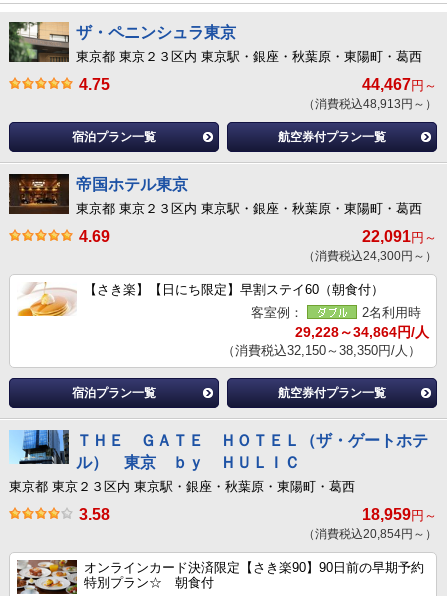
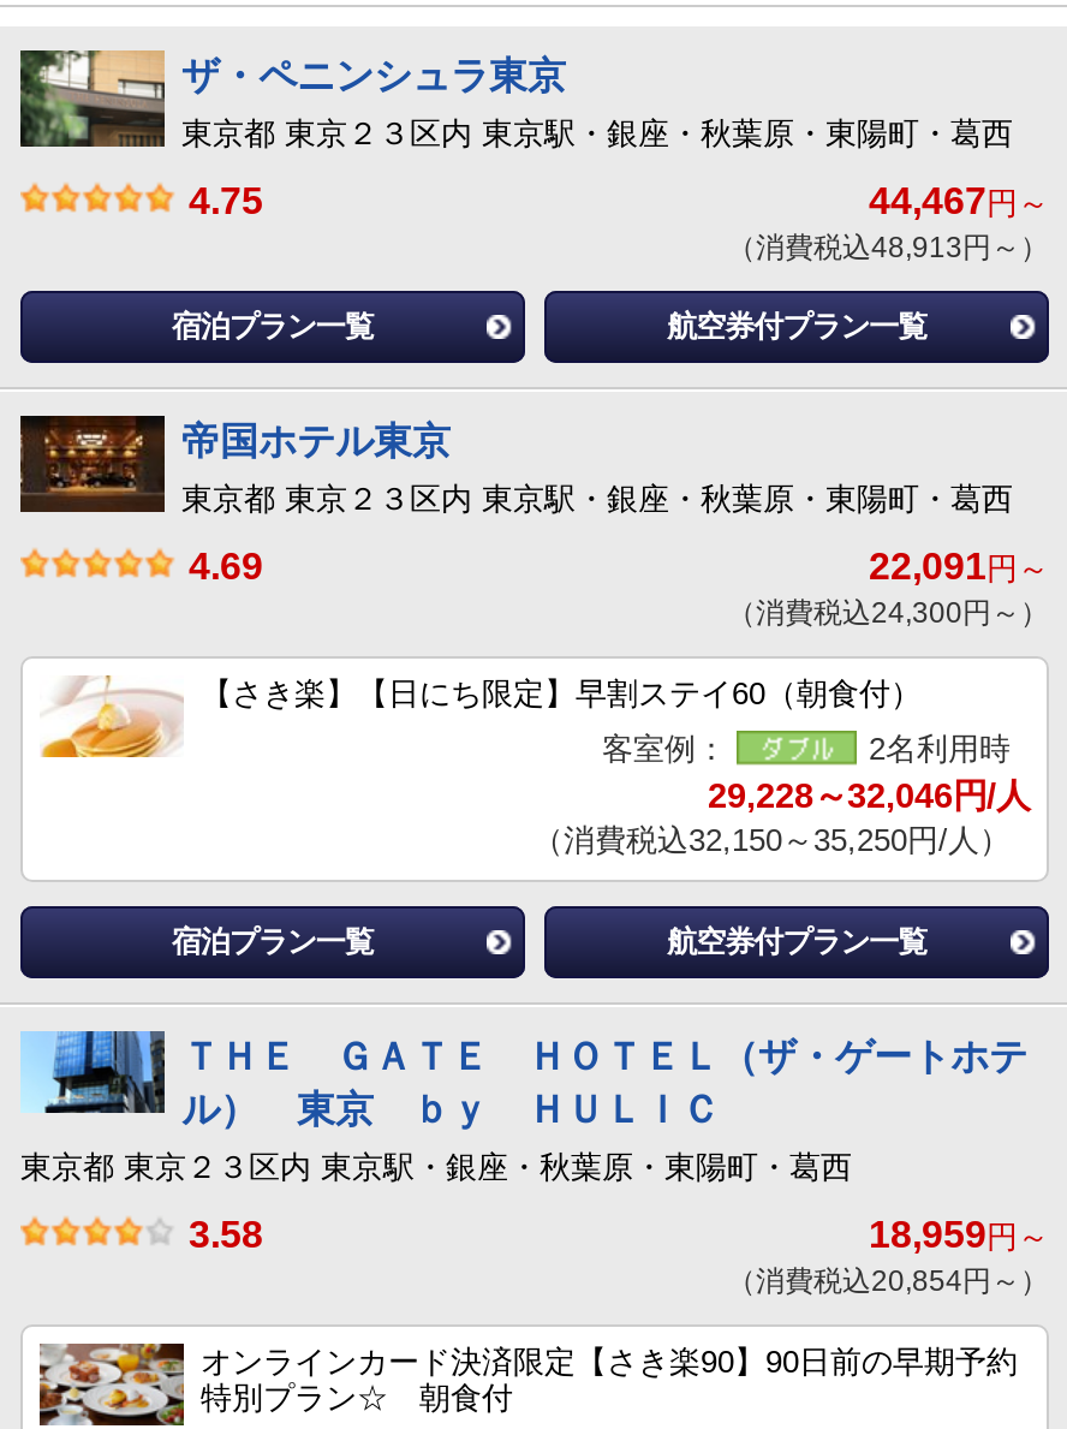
- 29,228～34,864円/人
+ 29,228～32,046円/人

- （消費税込32,150～38,350円/人）
+ （消費税込32,150～35,250円/人）
